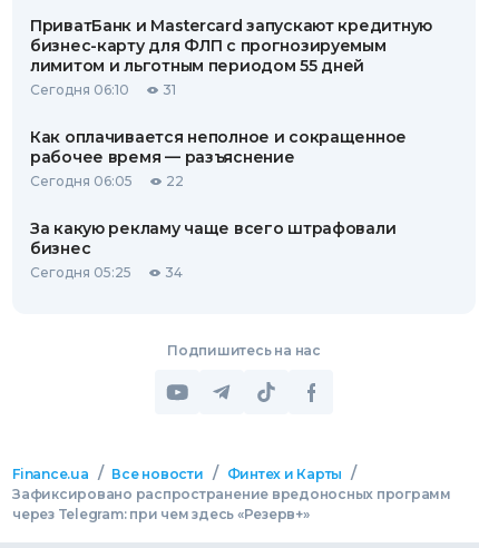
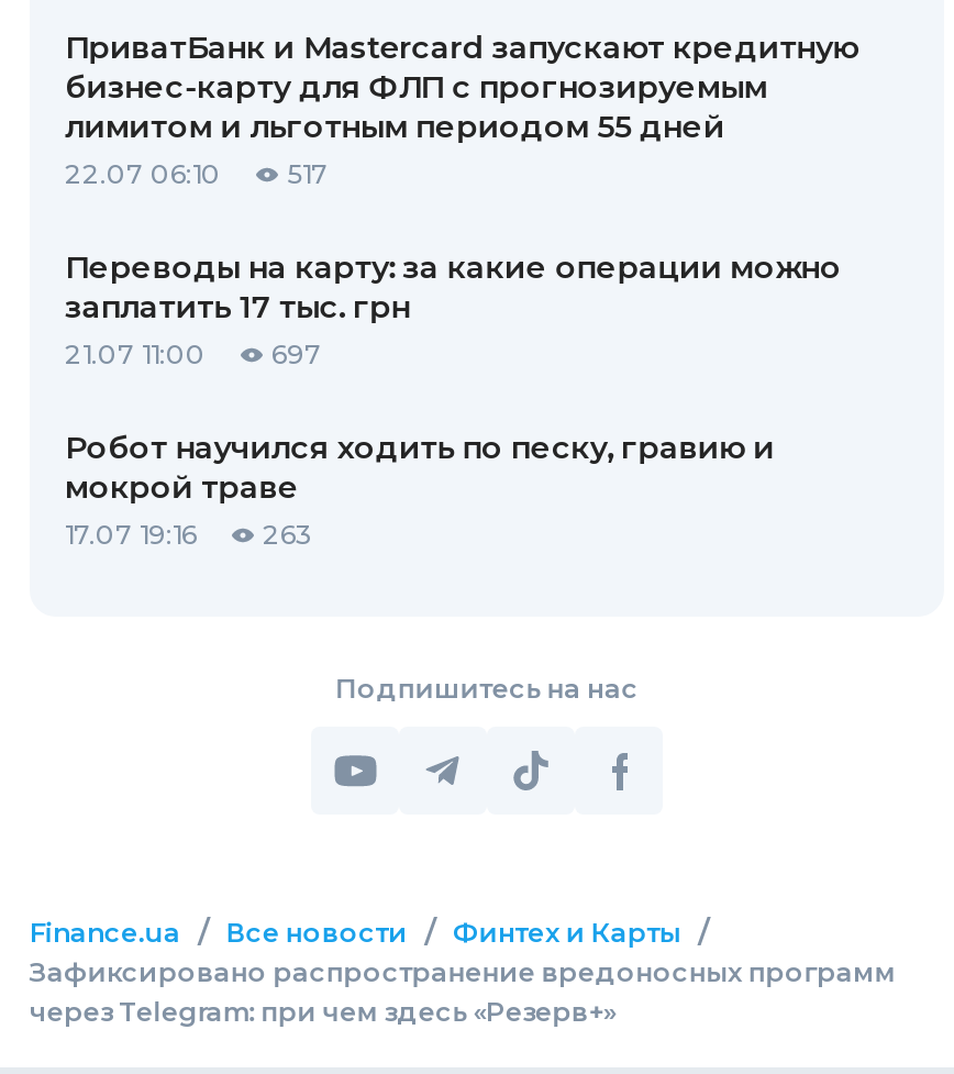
- Сегодня 06:10
- 31
+ 22.07 06:10
+ 517

- Как оплачивается неполное и сокращенное
- рабочее время — разъяснение
- Сегодня 06:05
- 22
+ Переводы на карту: за какие операции можно
+ заплатить 17 тыс. грн
+ 21.07 11:00
+ 697

- За какую рекламу чаще всего штрафовали
- бизнес
- Сегодня 05:25
- 34
+ Робот научился ходить по песку, гравию и
+ мокрой траве
+ 17.07 19:16
+ 263
